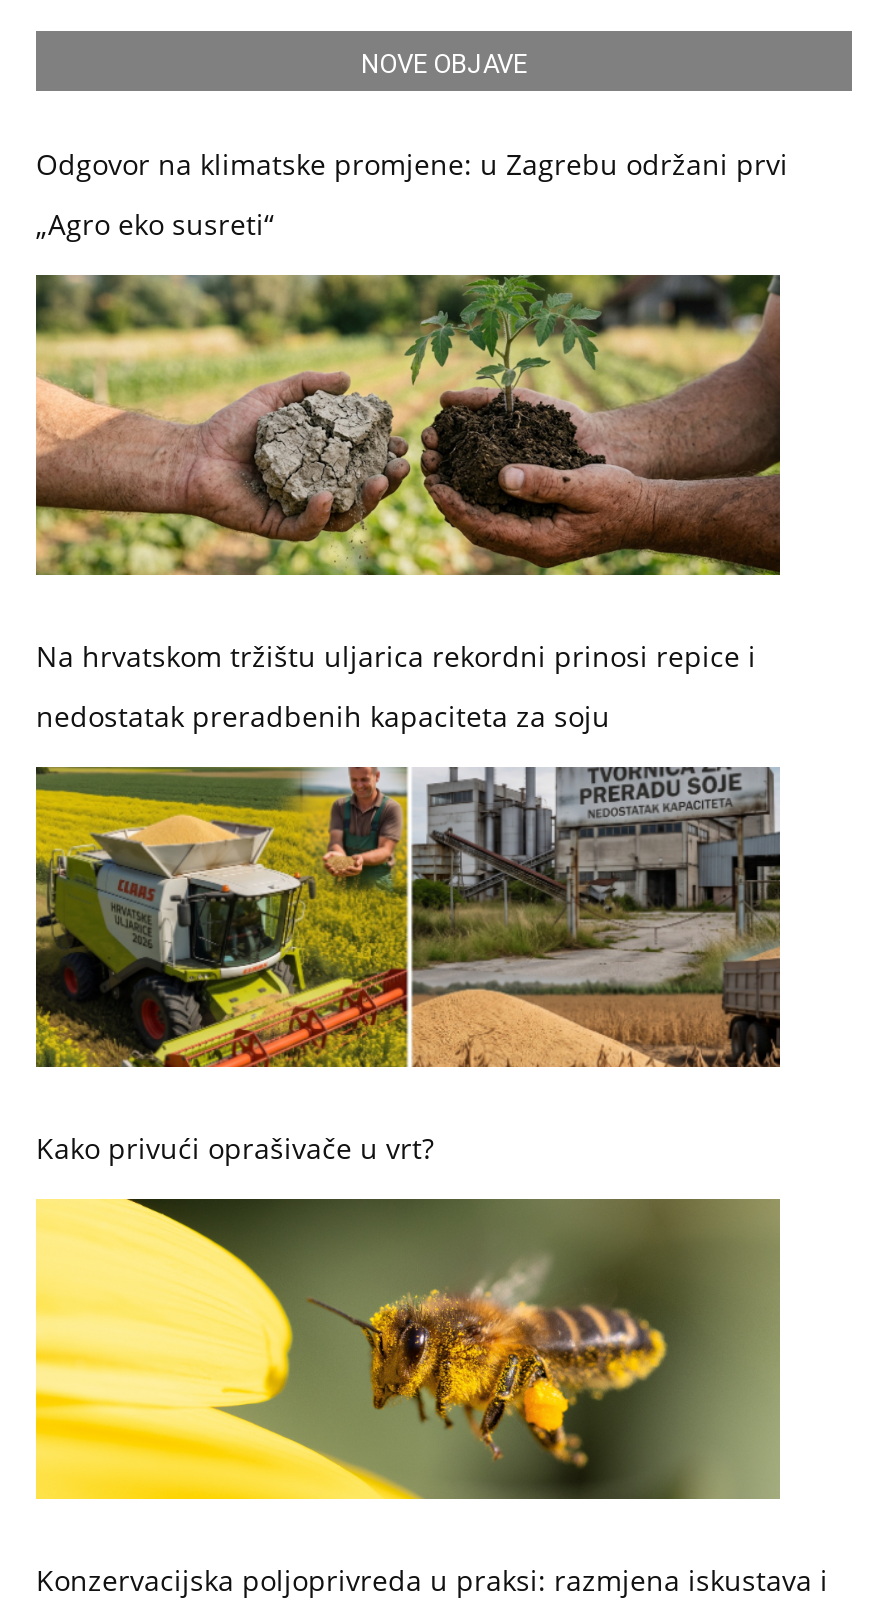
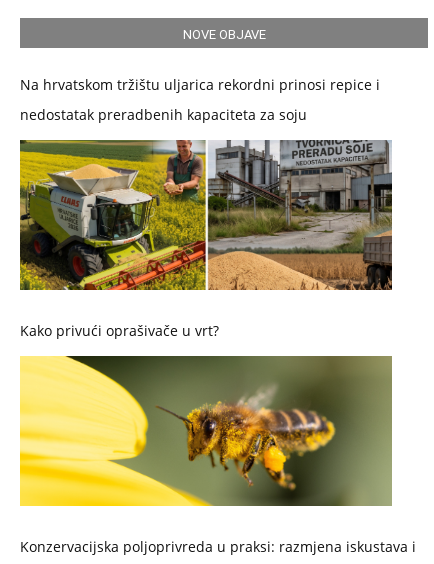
- Odgovor na klimatske promjene: u Zagrebu održani prvi
- „Agro eko susreti“

- [image]
